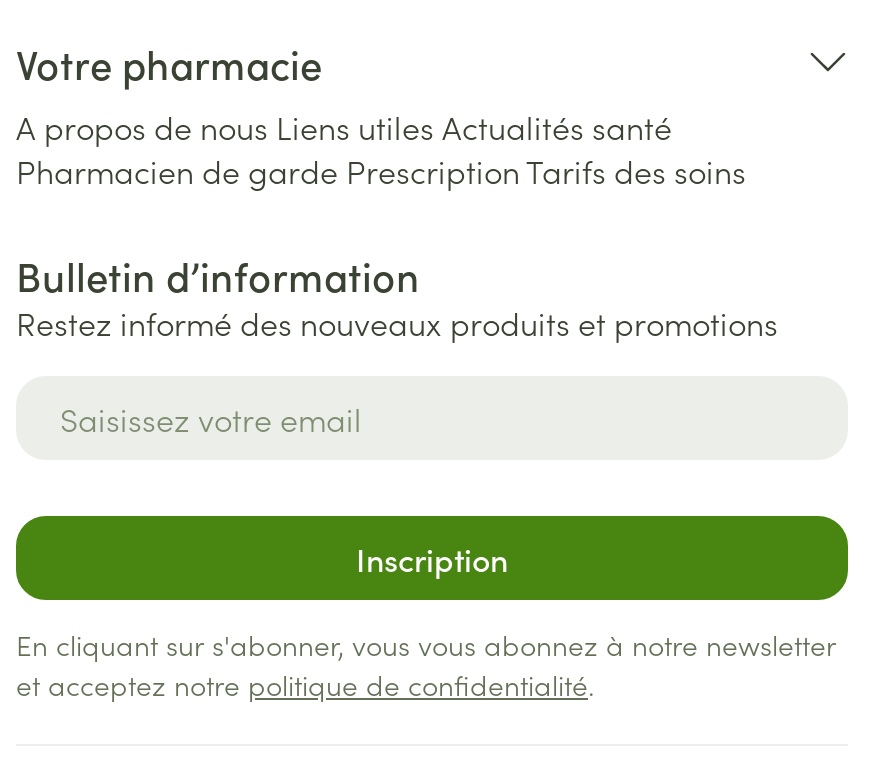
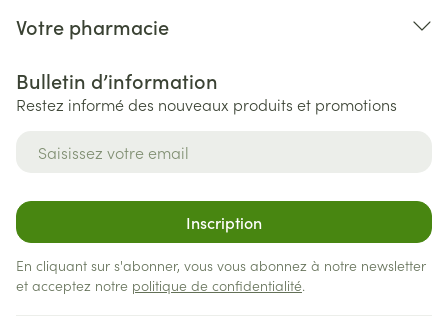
- A propos de nous Liens utiles Actualités santé
- Pharmacien de garde Prescription Tarifs des soins
